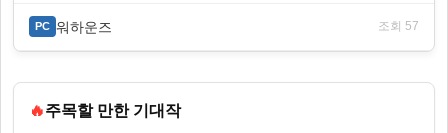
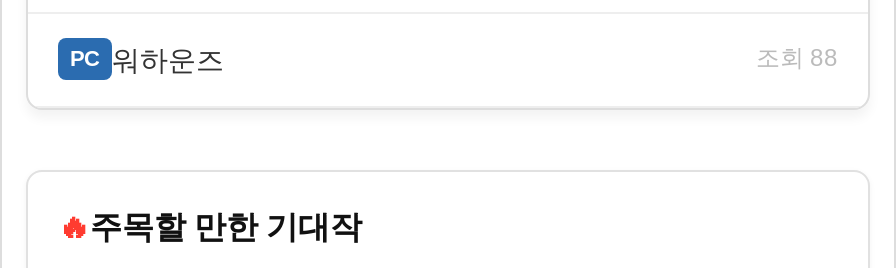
- 조회 57
+ 조회 88
